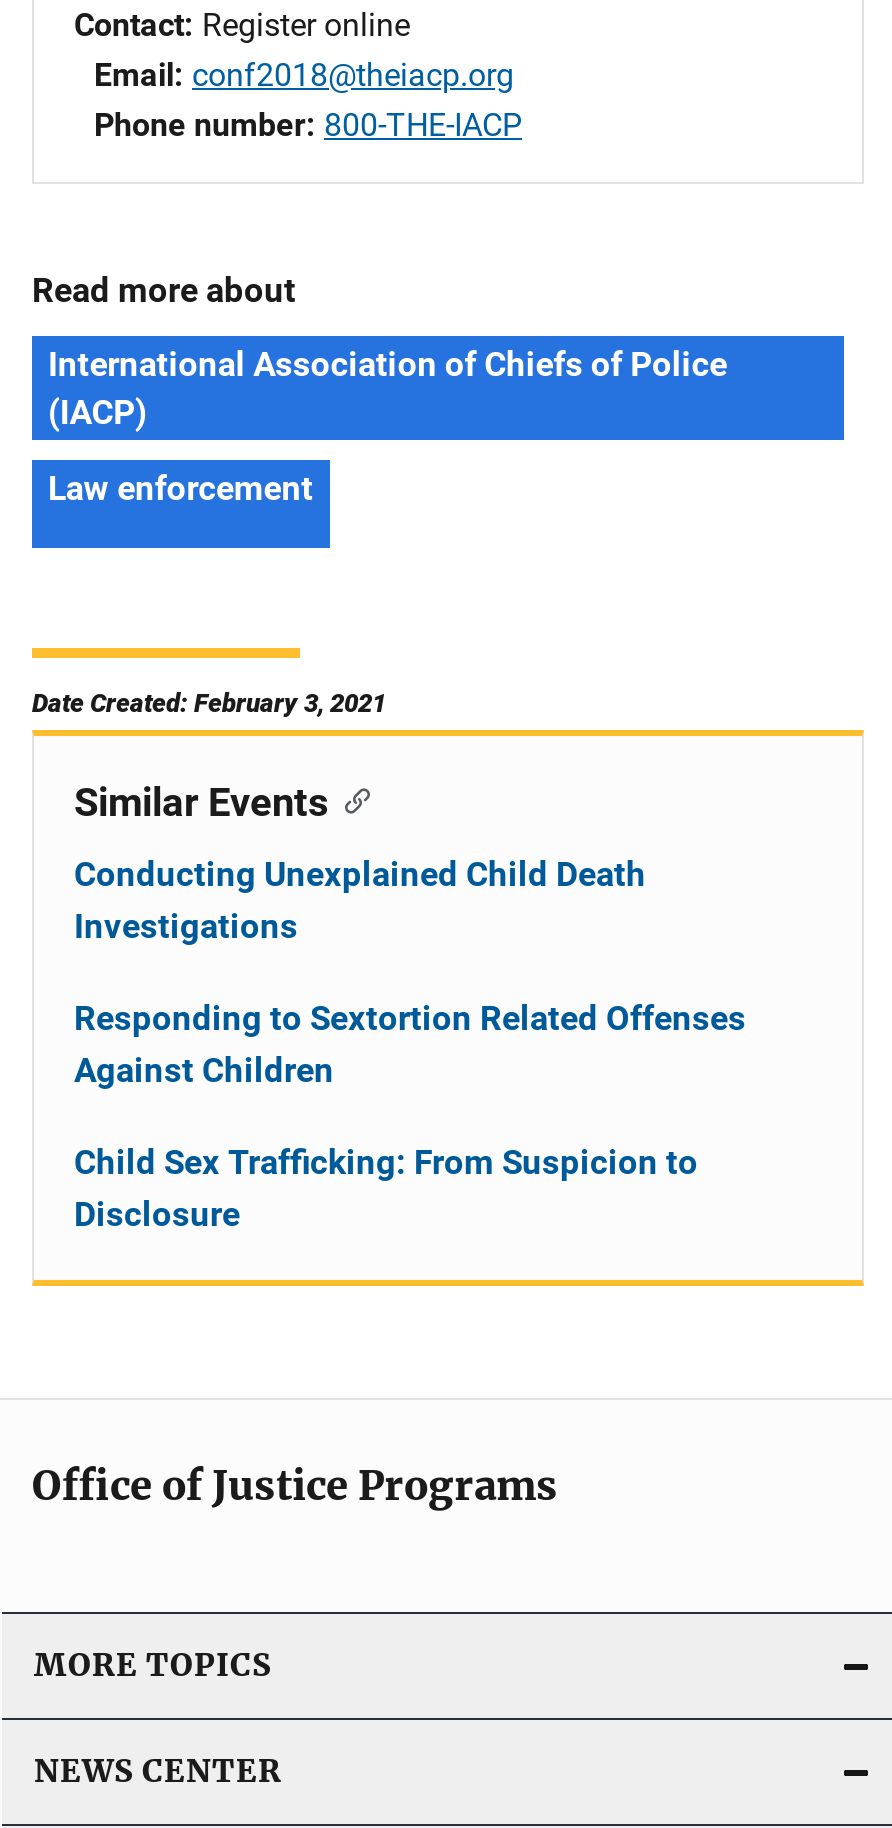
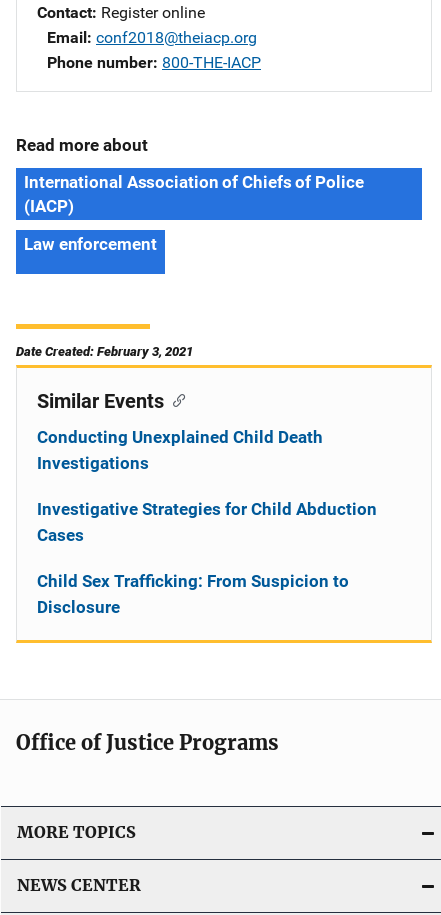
- Responding to Sextortion Related Offenses
- Against Children
+ Investigative Strategies for Child Abduction
+ Cases
